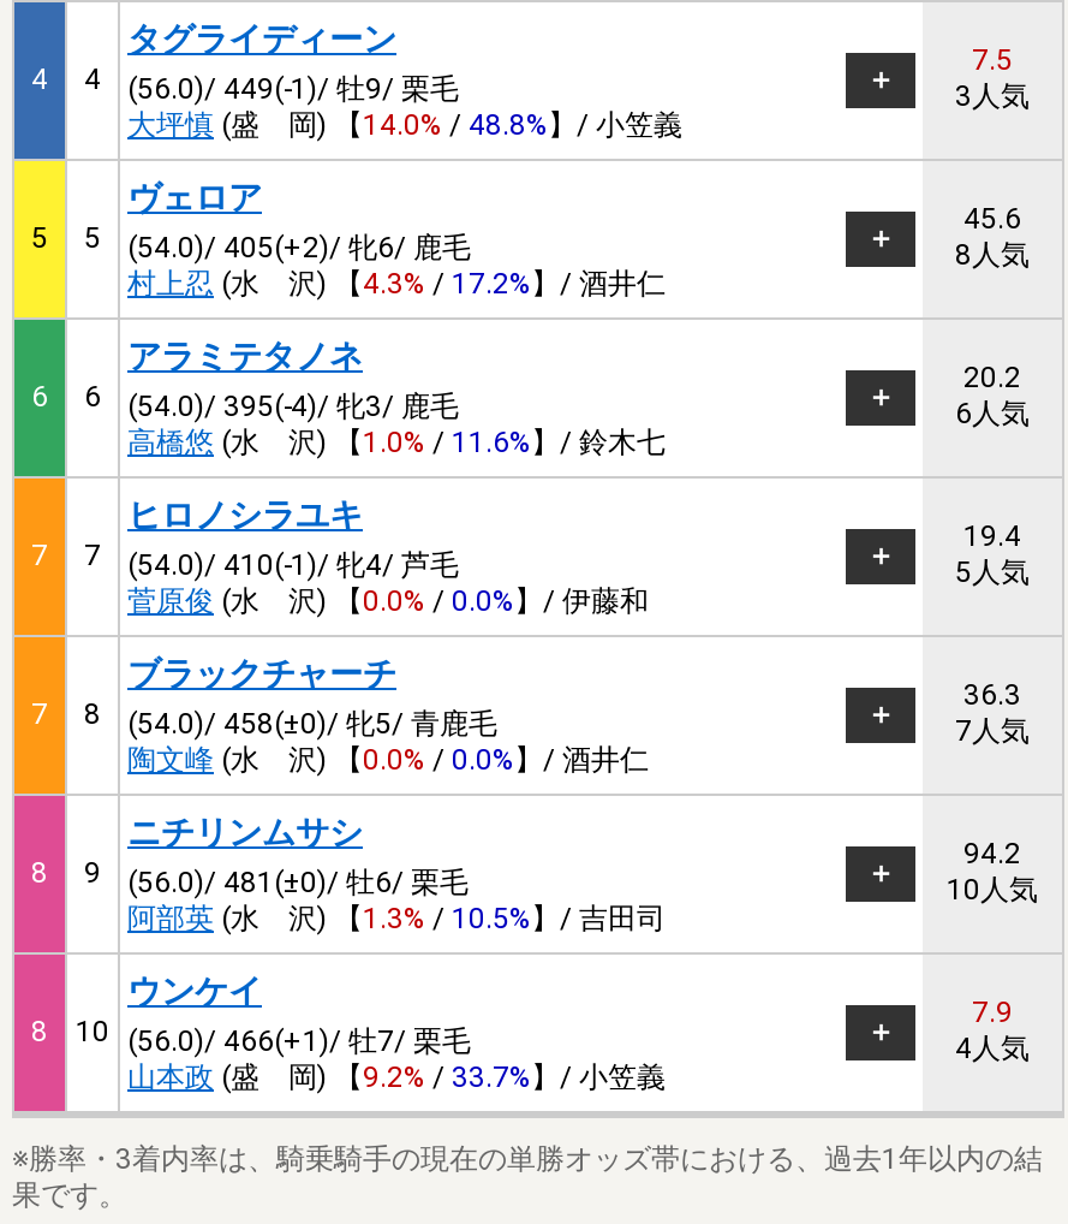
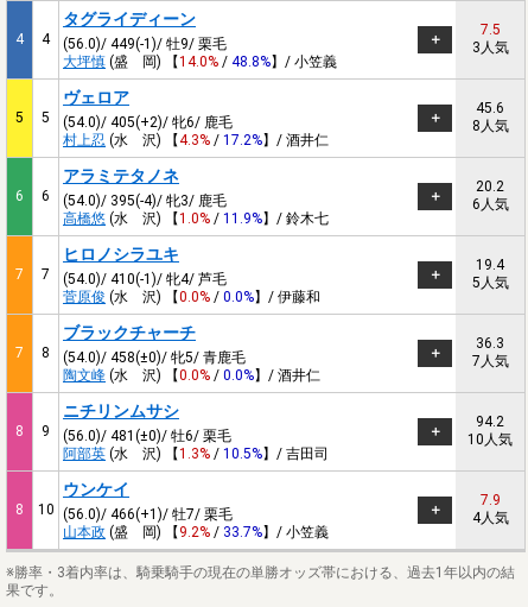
- 高橋悠(水 沢) 【1.0% / 11.6%】/ 鈴木七
+ 高橋悠(水 沢) 【1.0% / 11.9%】/ 鈴木七
